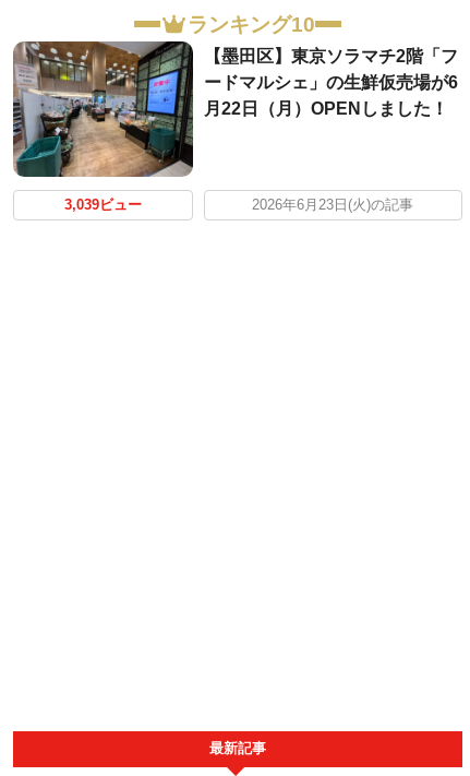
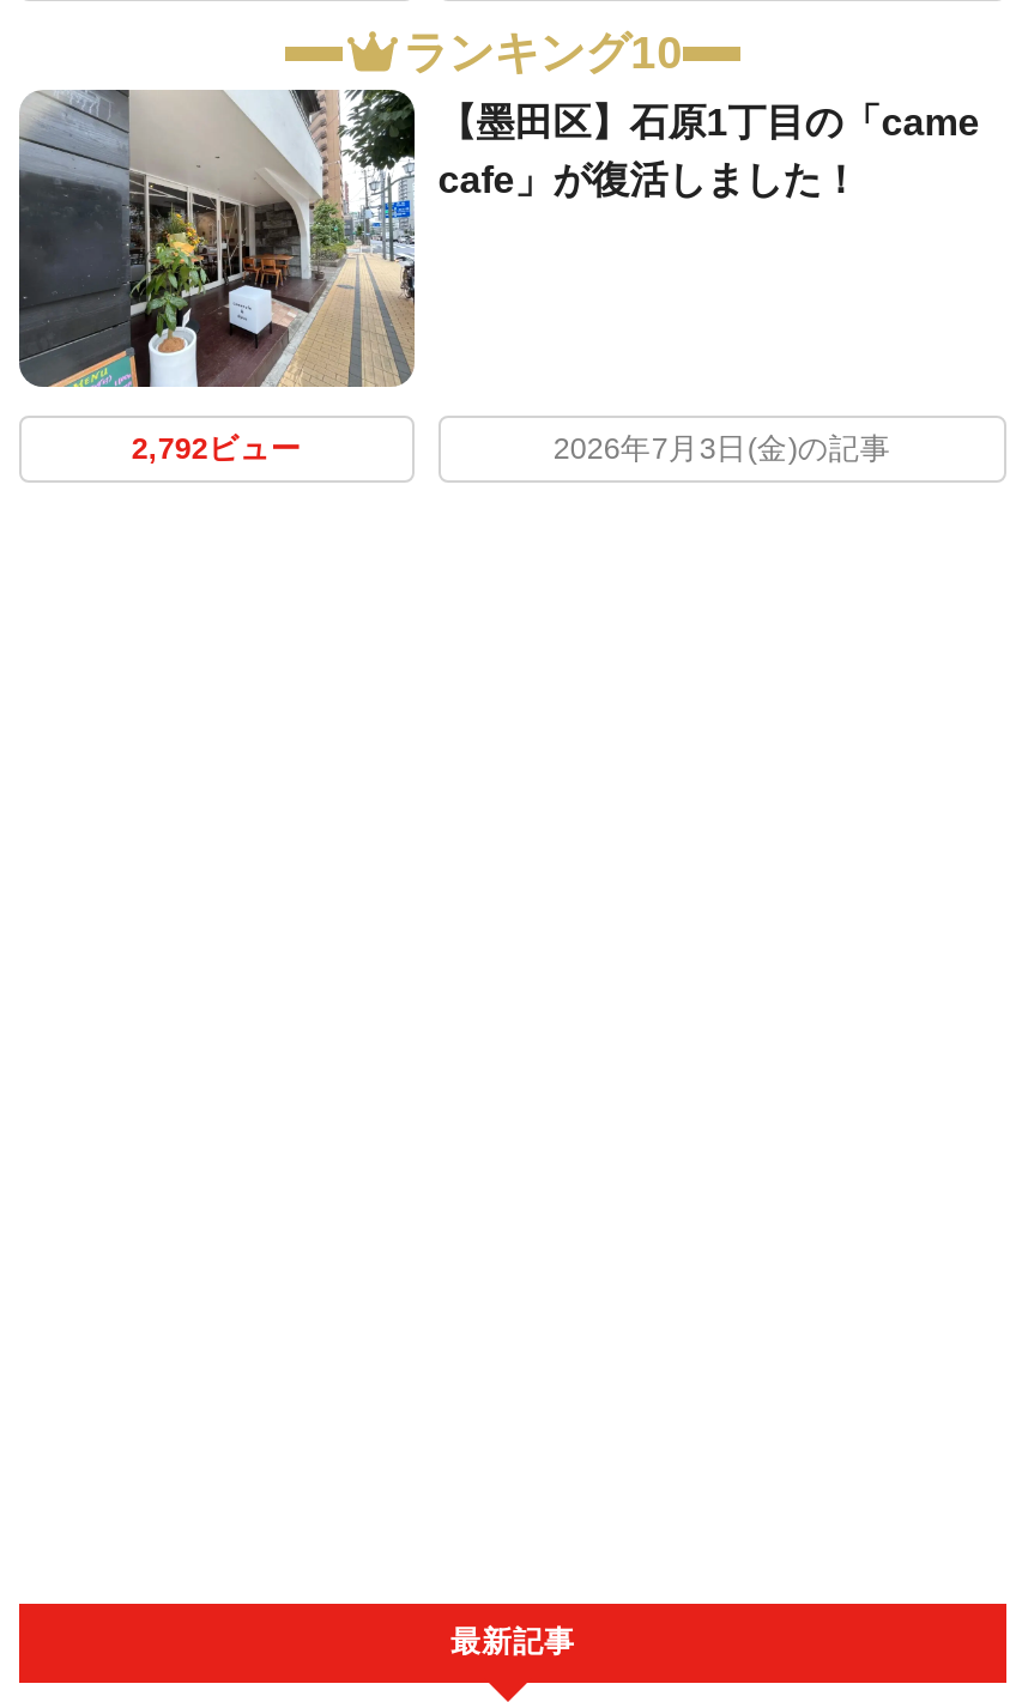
- [image]
- 【墨田区】東京ソラマチ2階「フ
- ードマルシェ」の生鮮仮売場が6
- 月22日（月）OPENしました！
+ [image]
+ 【墨田区】石原1丁目の「came
+ cafe」が復活しました！

- 3,039ビュー
- 2026年6月23日(火)の記事
+ 2,792ビュー
+ 2026年7月3日(金)の記事
